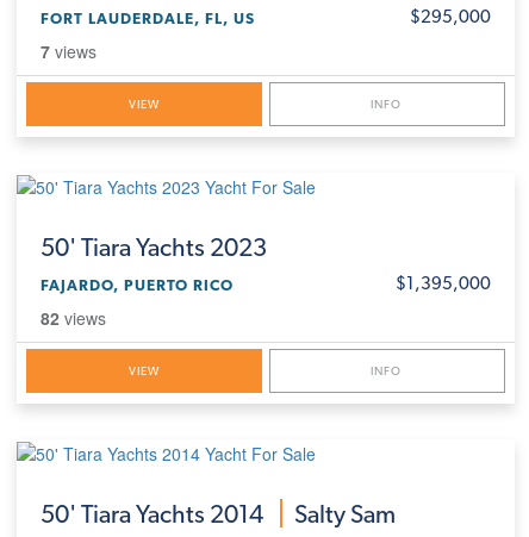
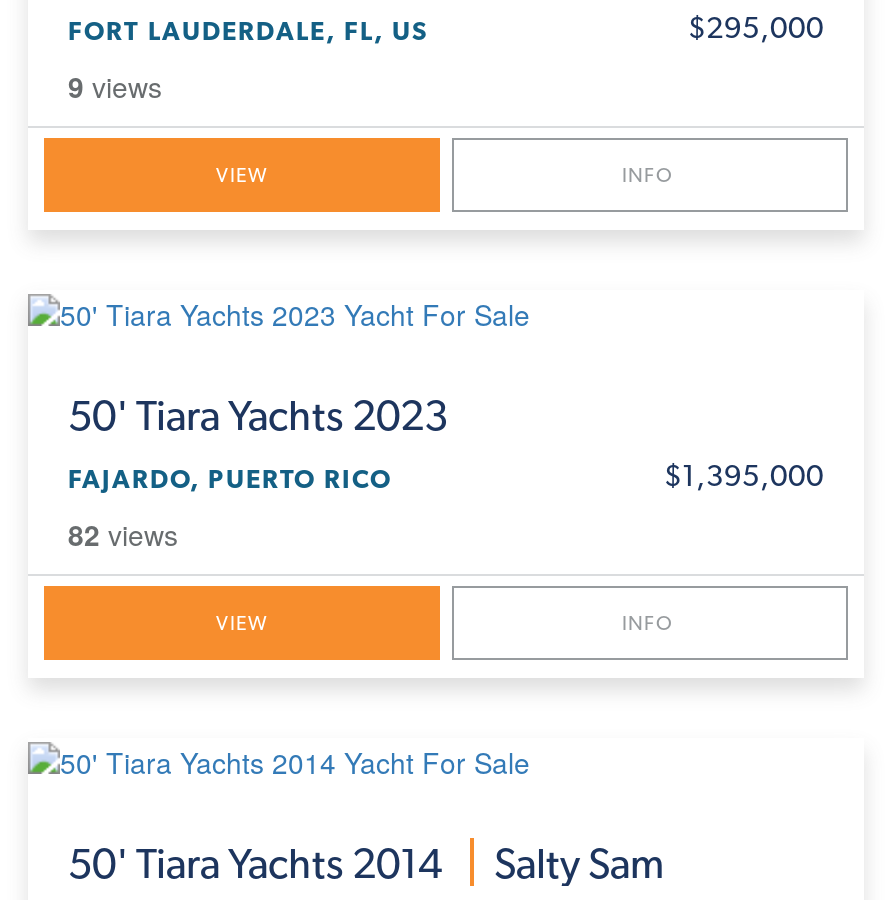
- 7 views
+ 9 views
